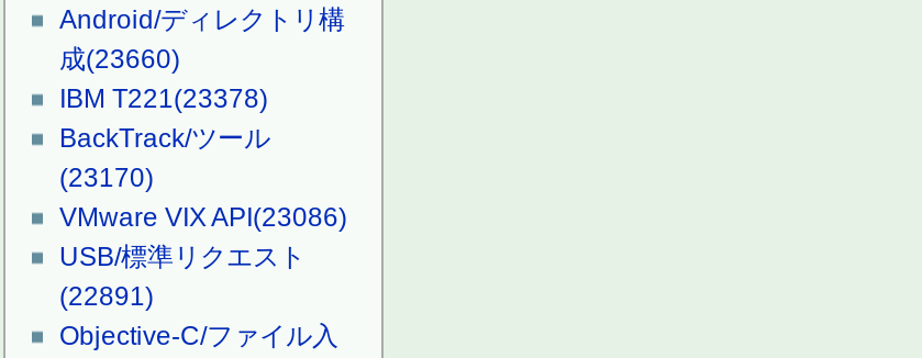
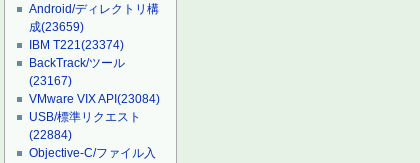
- 成(23660)
+ 成(23659)

- IBM T221(23378)
+ IBM T221(23374)

- (23170)
+ (23167)

- VMware VIX API(23086)
+ VMware VIX API(23084)

- (22891)
+ (22884)
